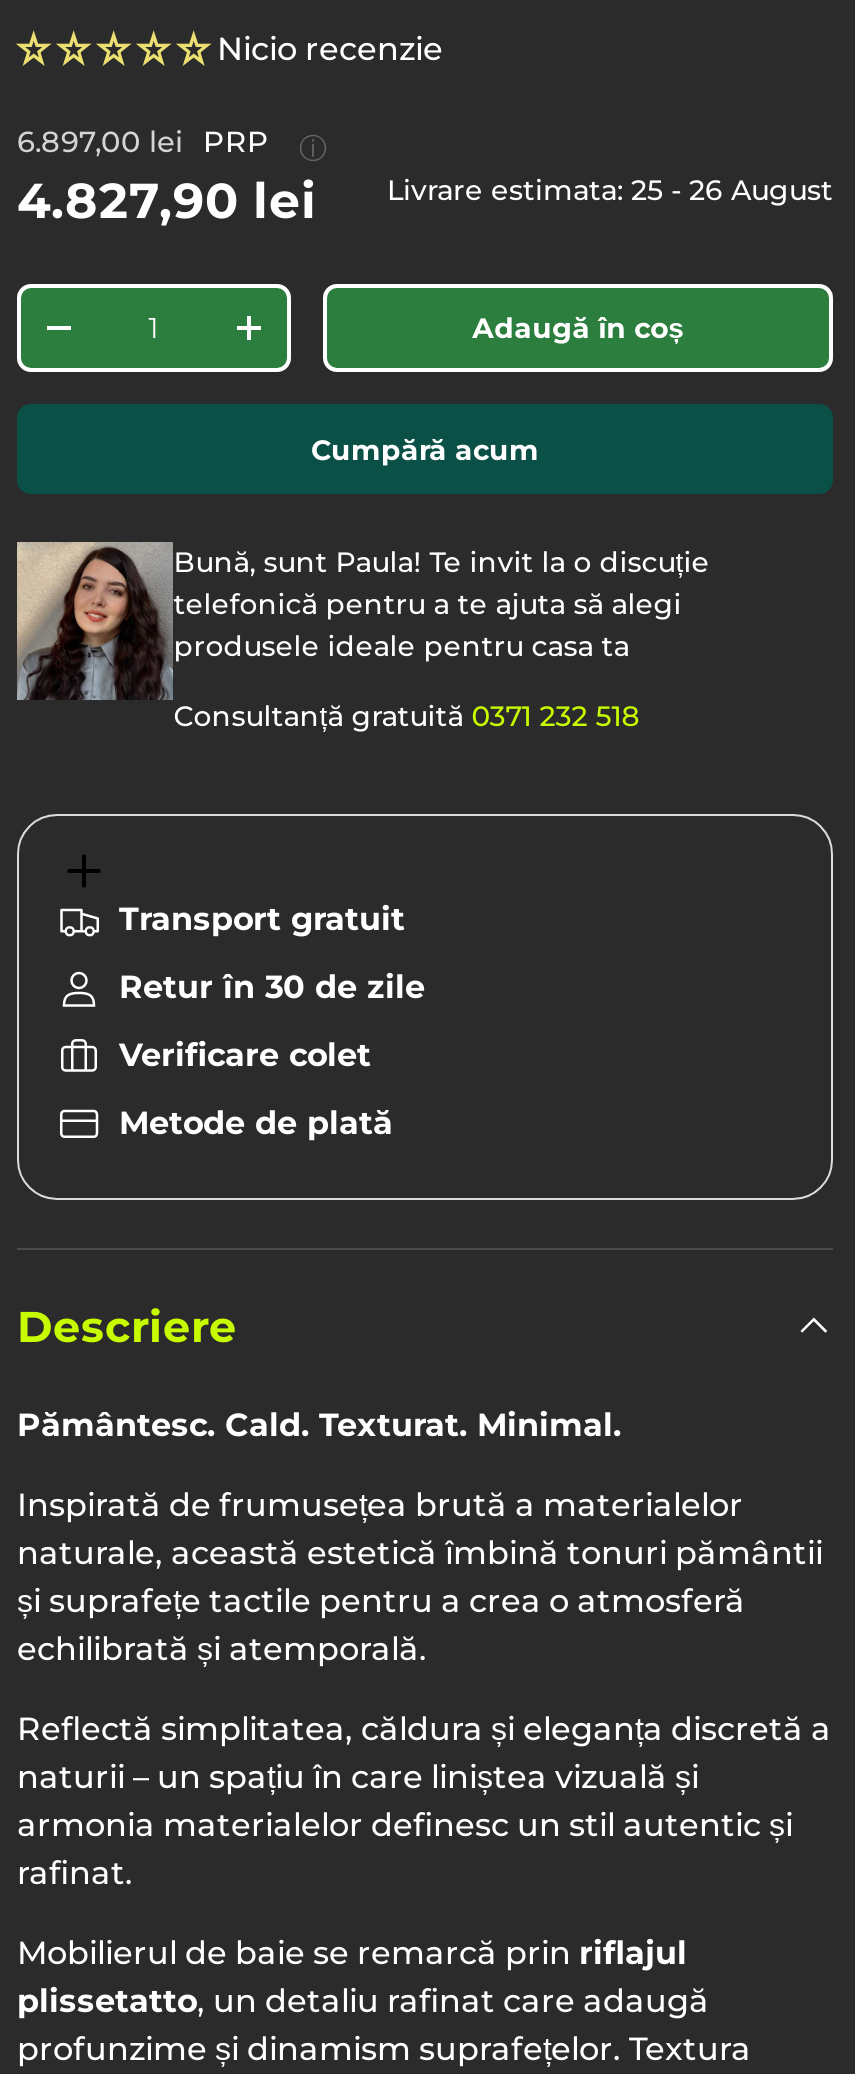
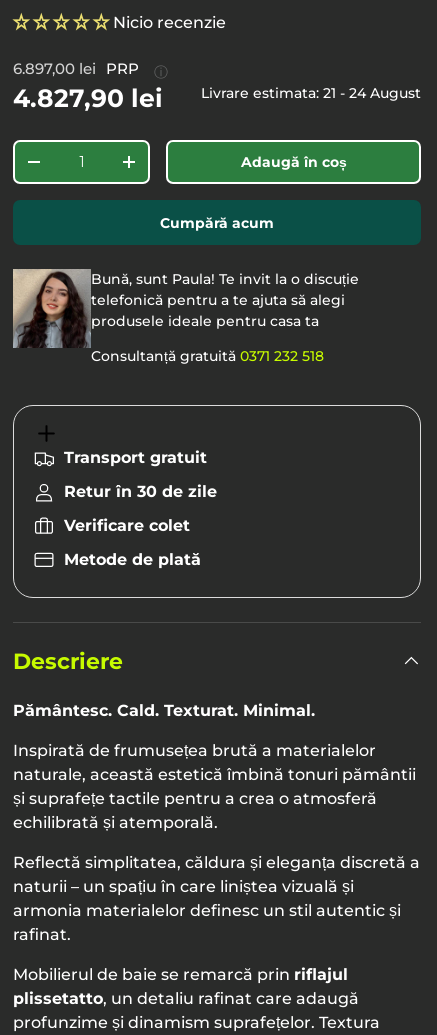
- Livrare estimata: 25 - 26 August
+ Livrare estimata: 21 - 24 August
